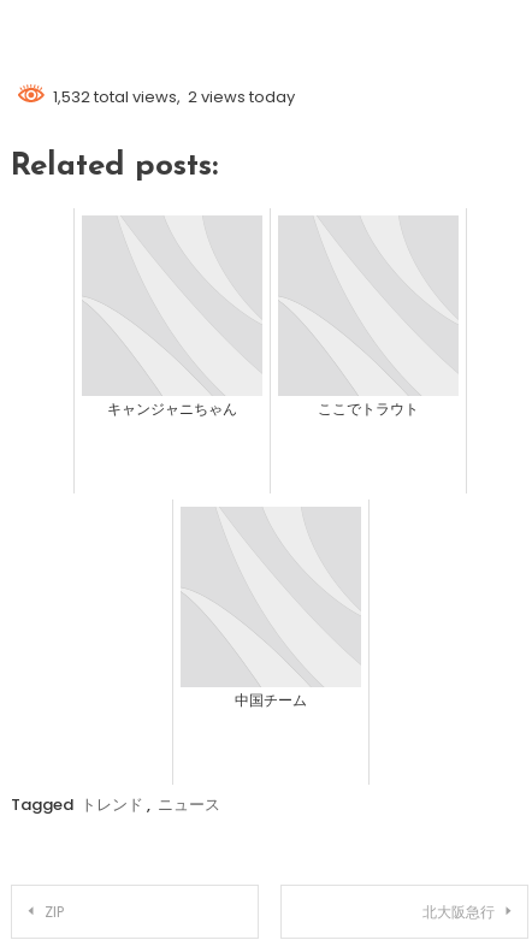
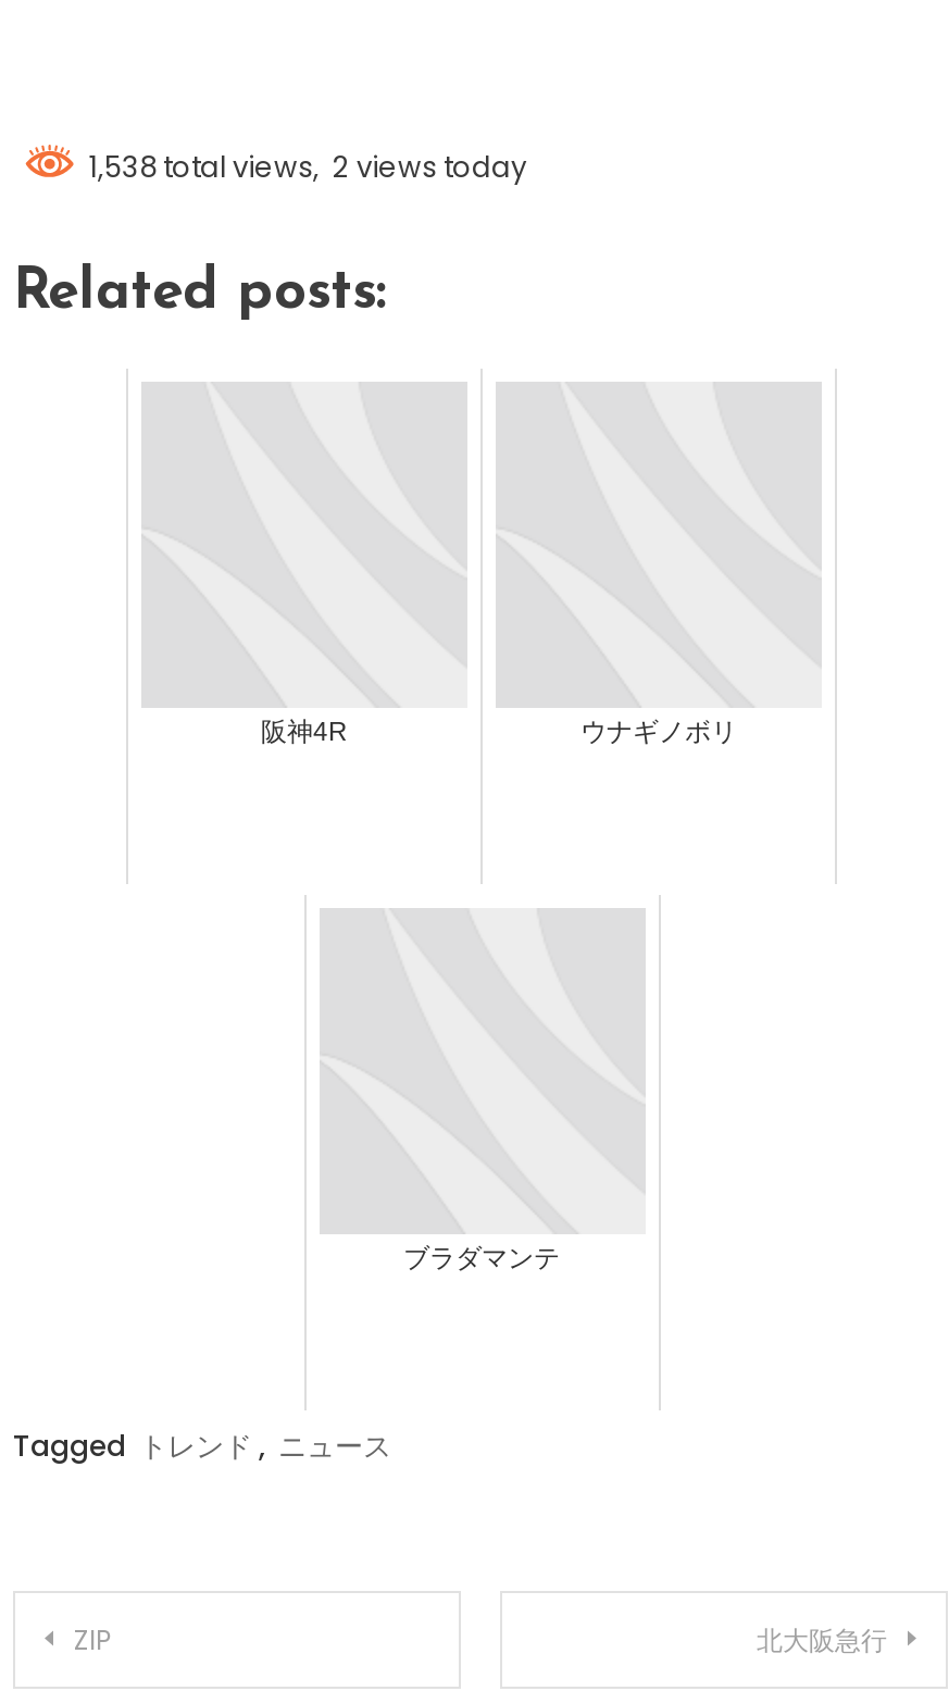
- 1,532 total views, 2 views today
+ 1,538 total views, 2 views today

- キャンジャニちゃん
- ここでトラウト
+ 阪神4R
+ ウナギノボリ

- 中国チーム
+ ブラダマンテ
